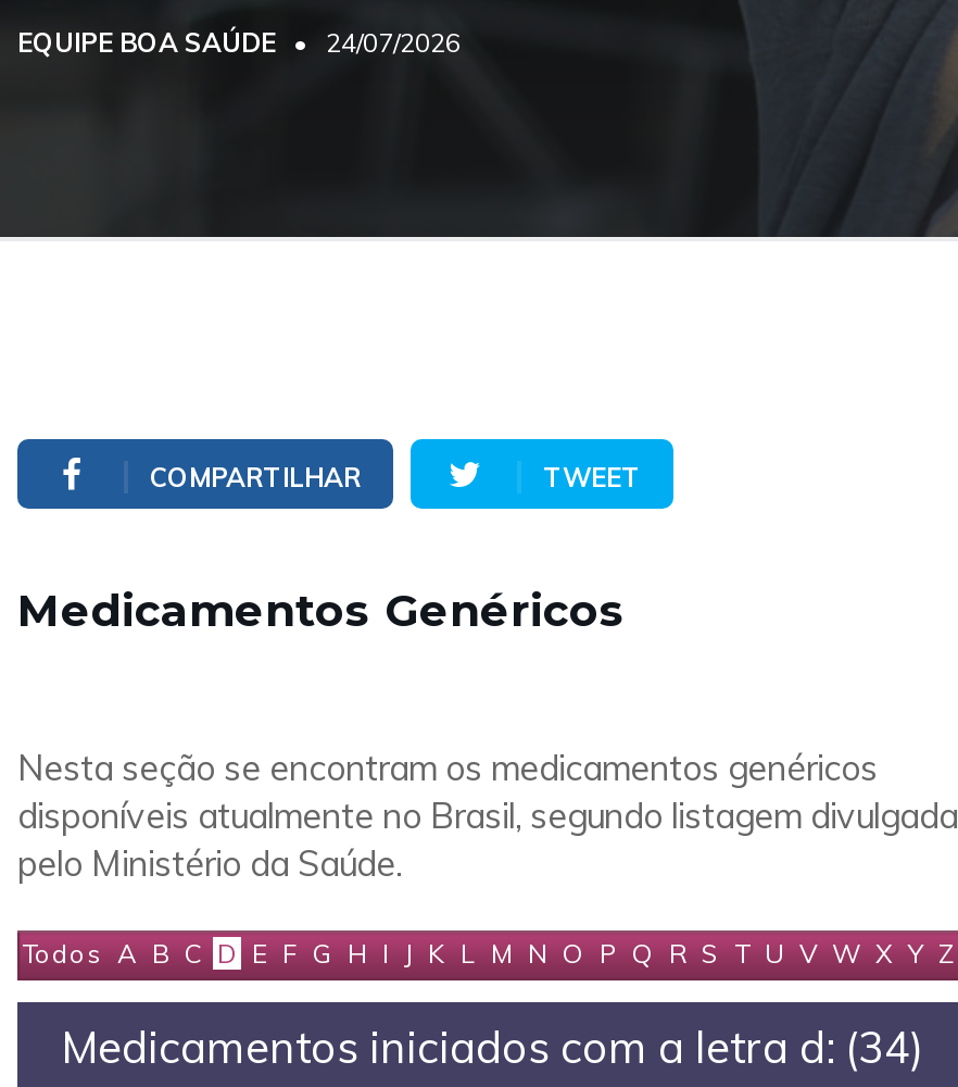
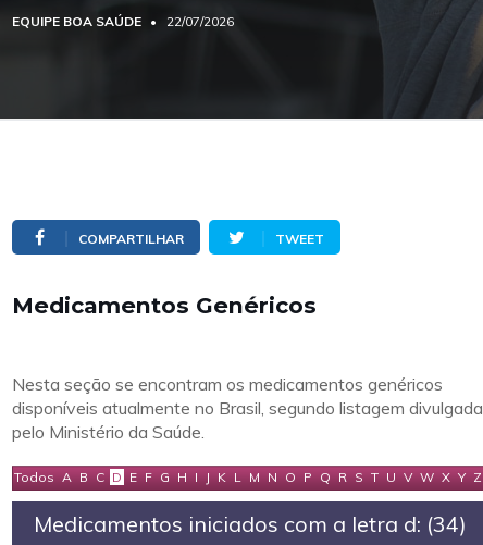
- EQUIPE BOA SAÚDE 24/07/2026
+ EQUIPE BOA SAÚDE 22/07/2026
